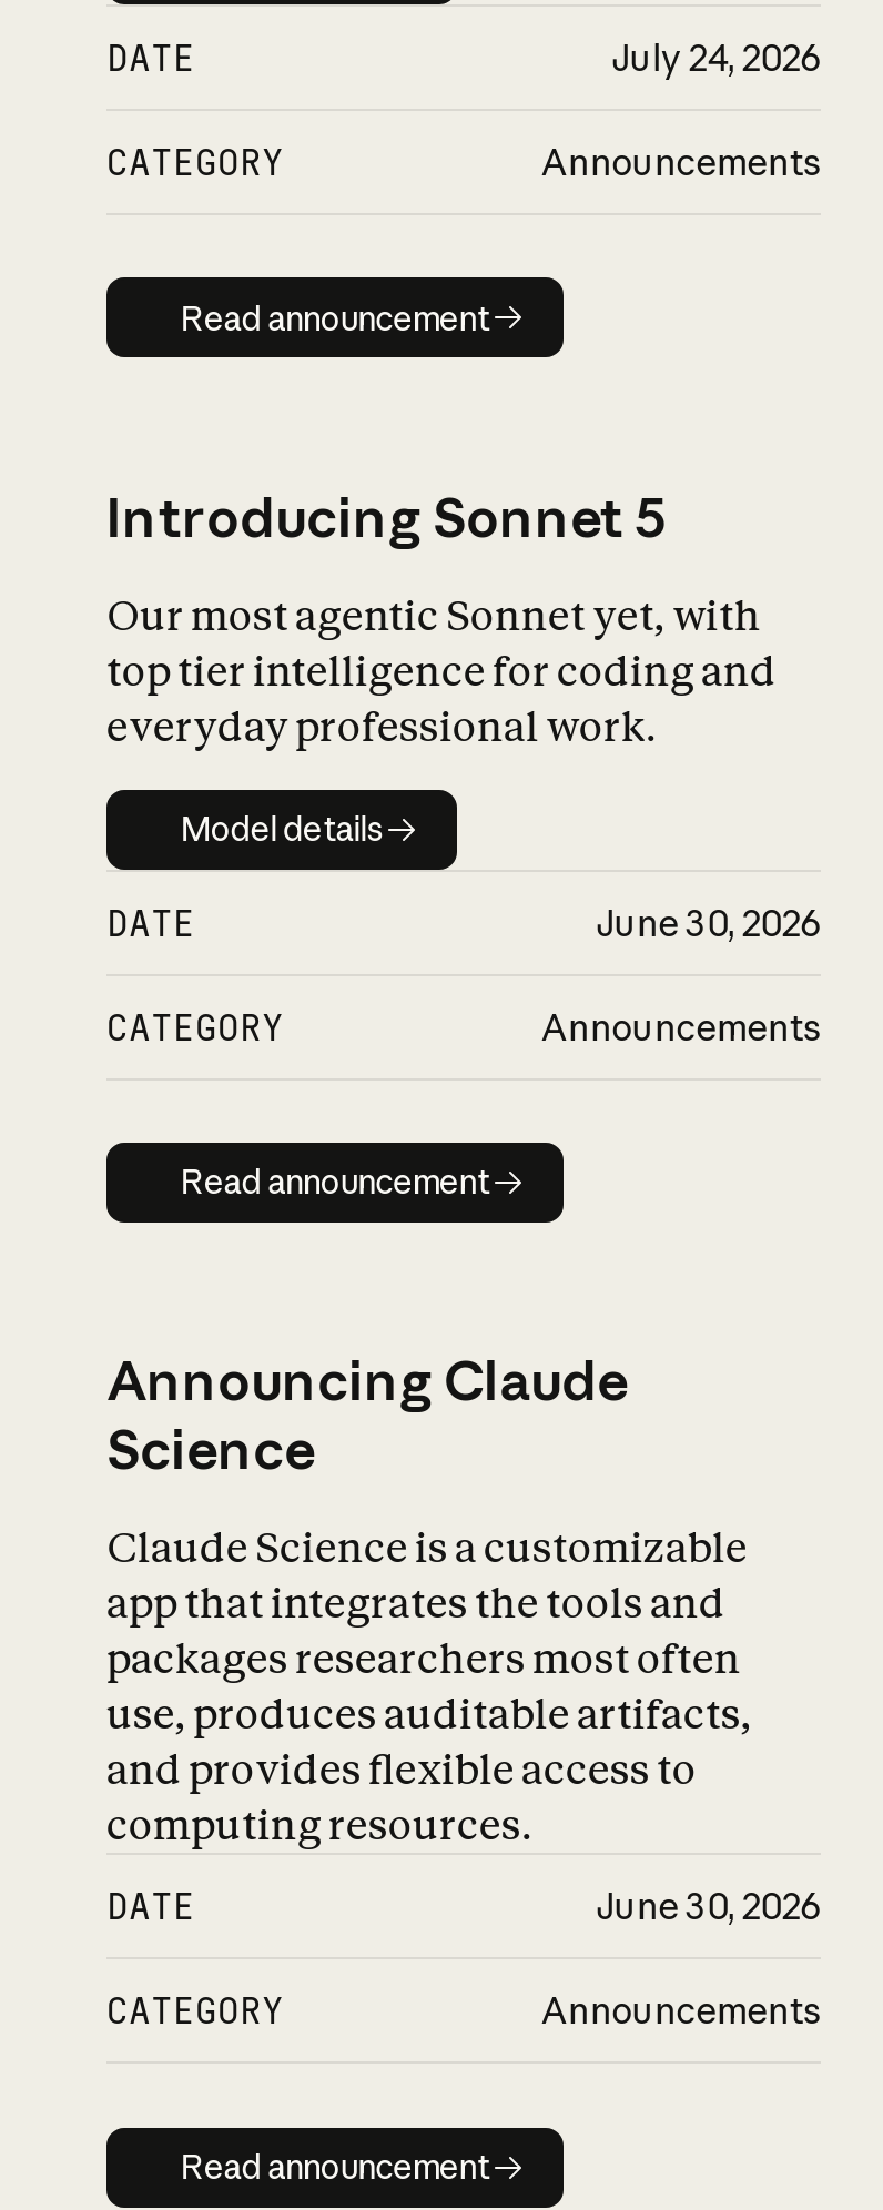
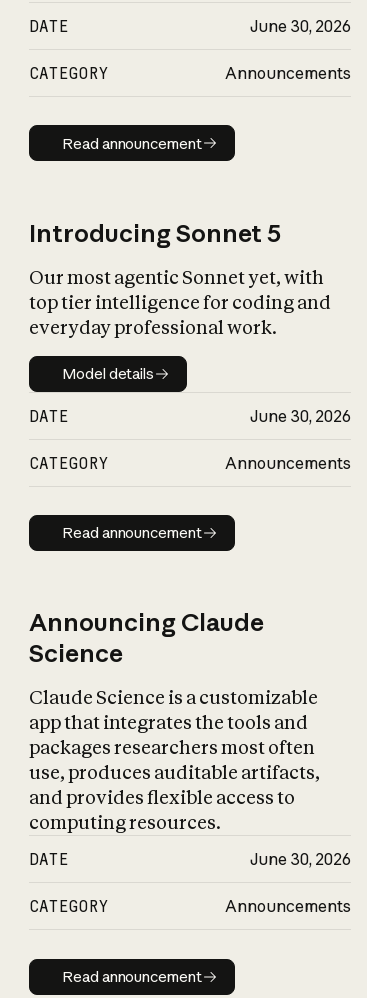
- July 24, 2026
+ June 30, 2026
